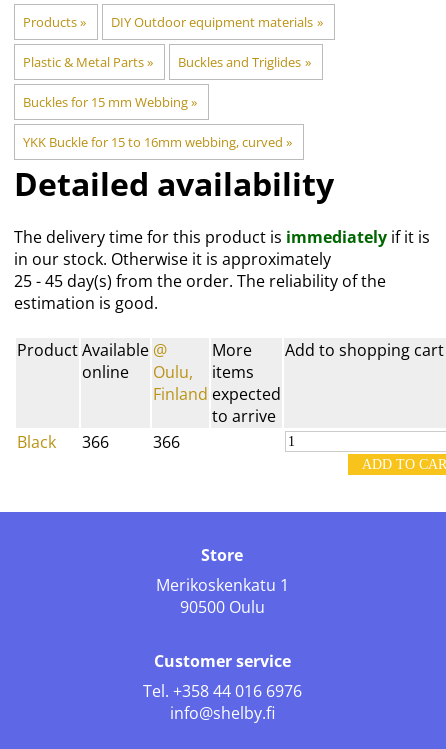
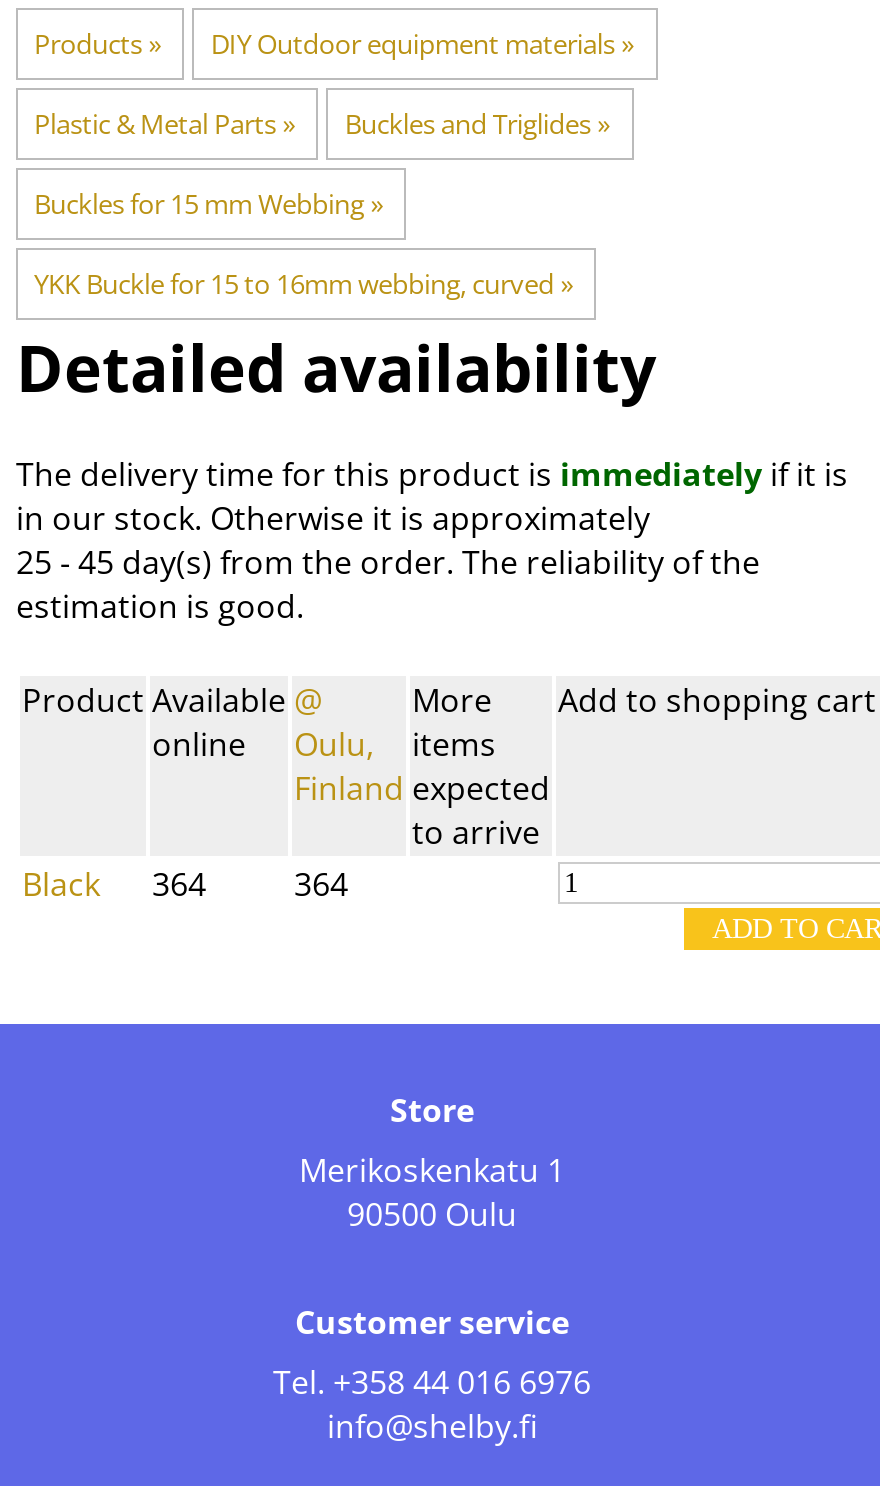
- 366
+ 364

- 366
+ 364
